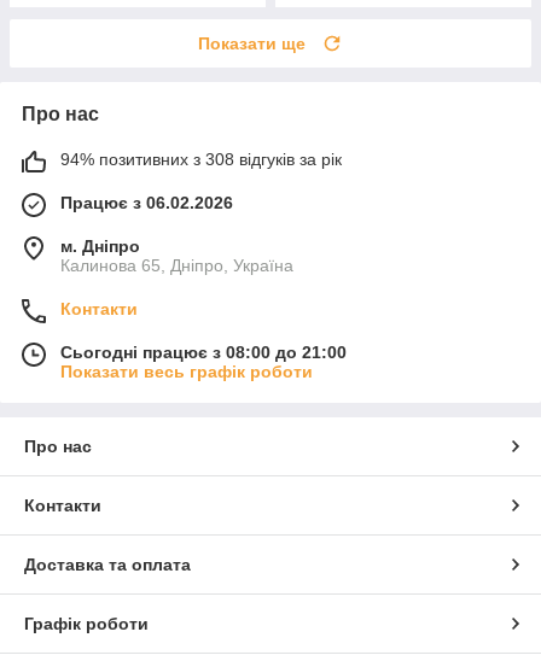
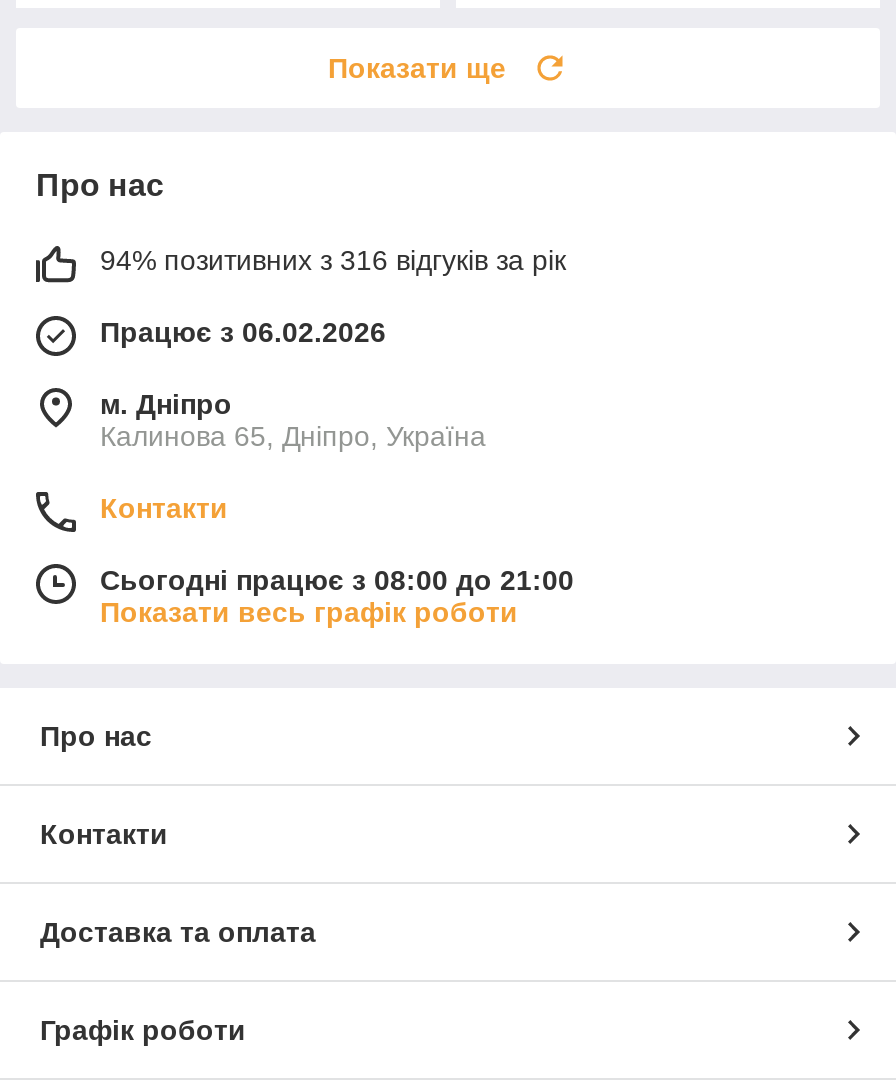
- 94% позитивних з 308 відгуків за рік
+ 94% позитивних з 316 відгуків за рік
